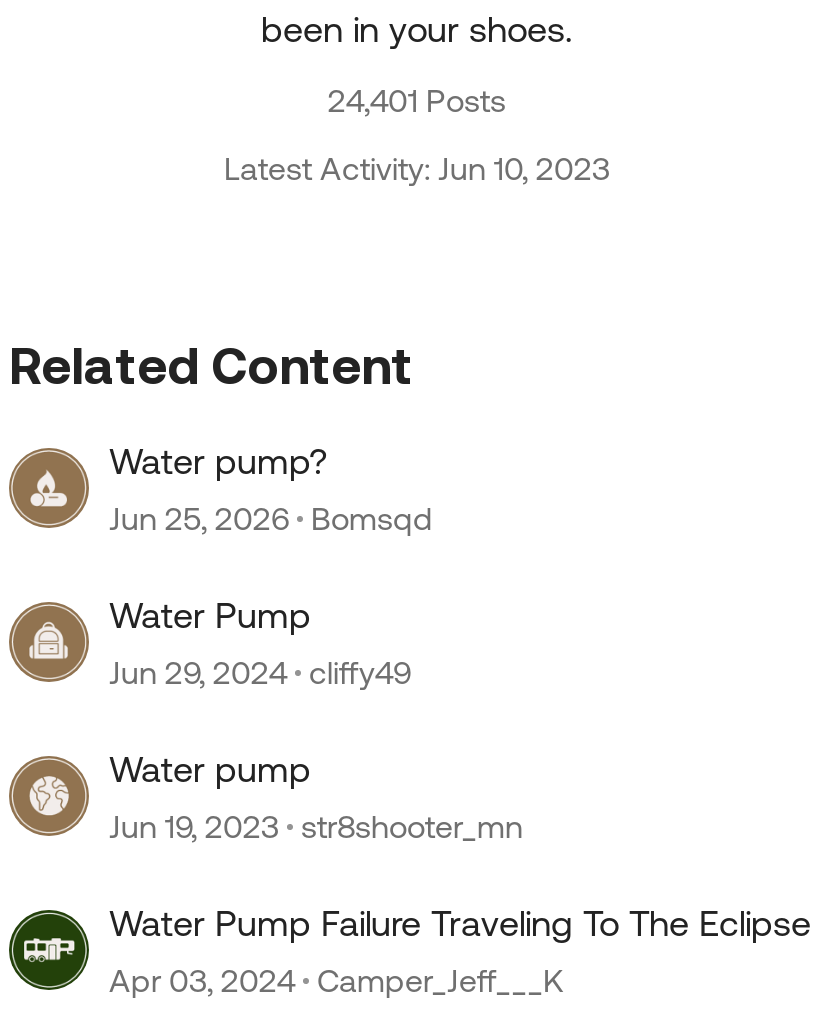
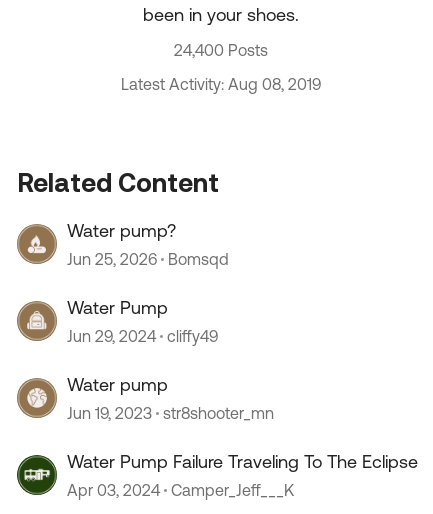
- 24,401 Posts
+ 24,400 Posts

- Latest Activity: Jun 10, 2023
+ Latest Activity: Aug 08, 2019
